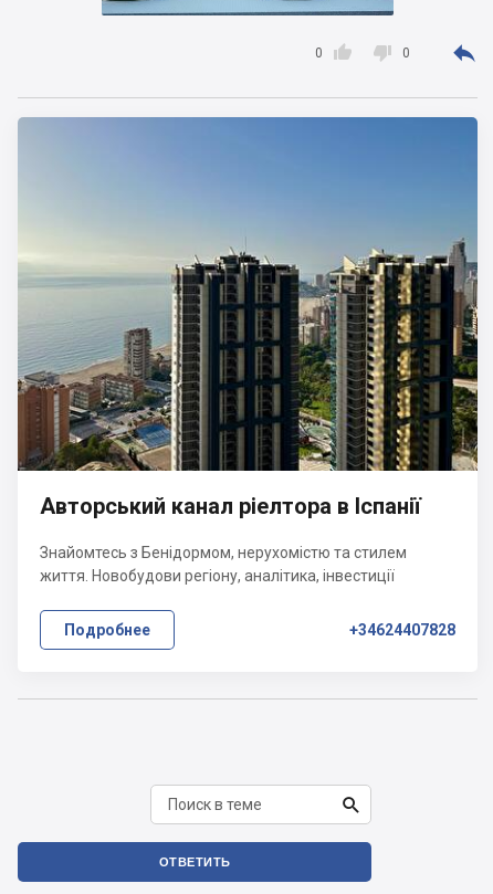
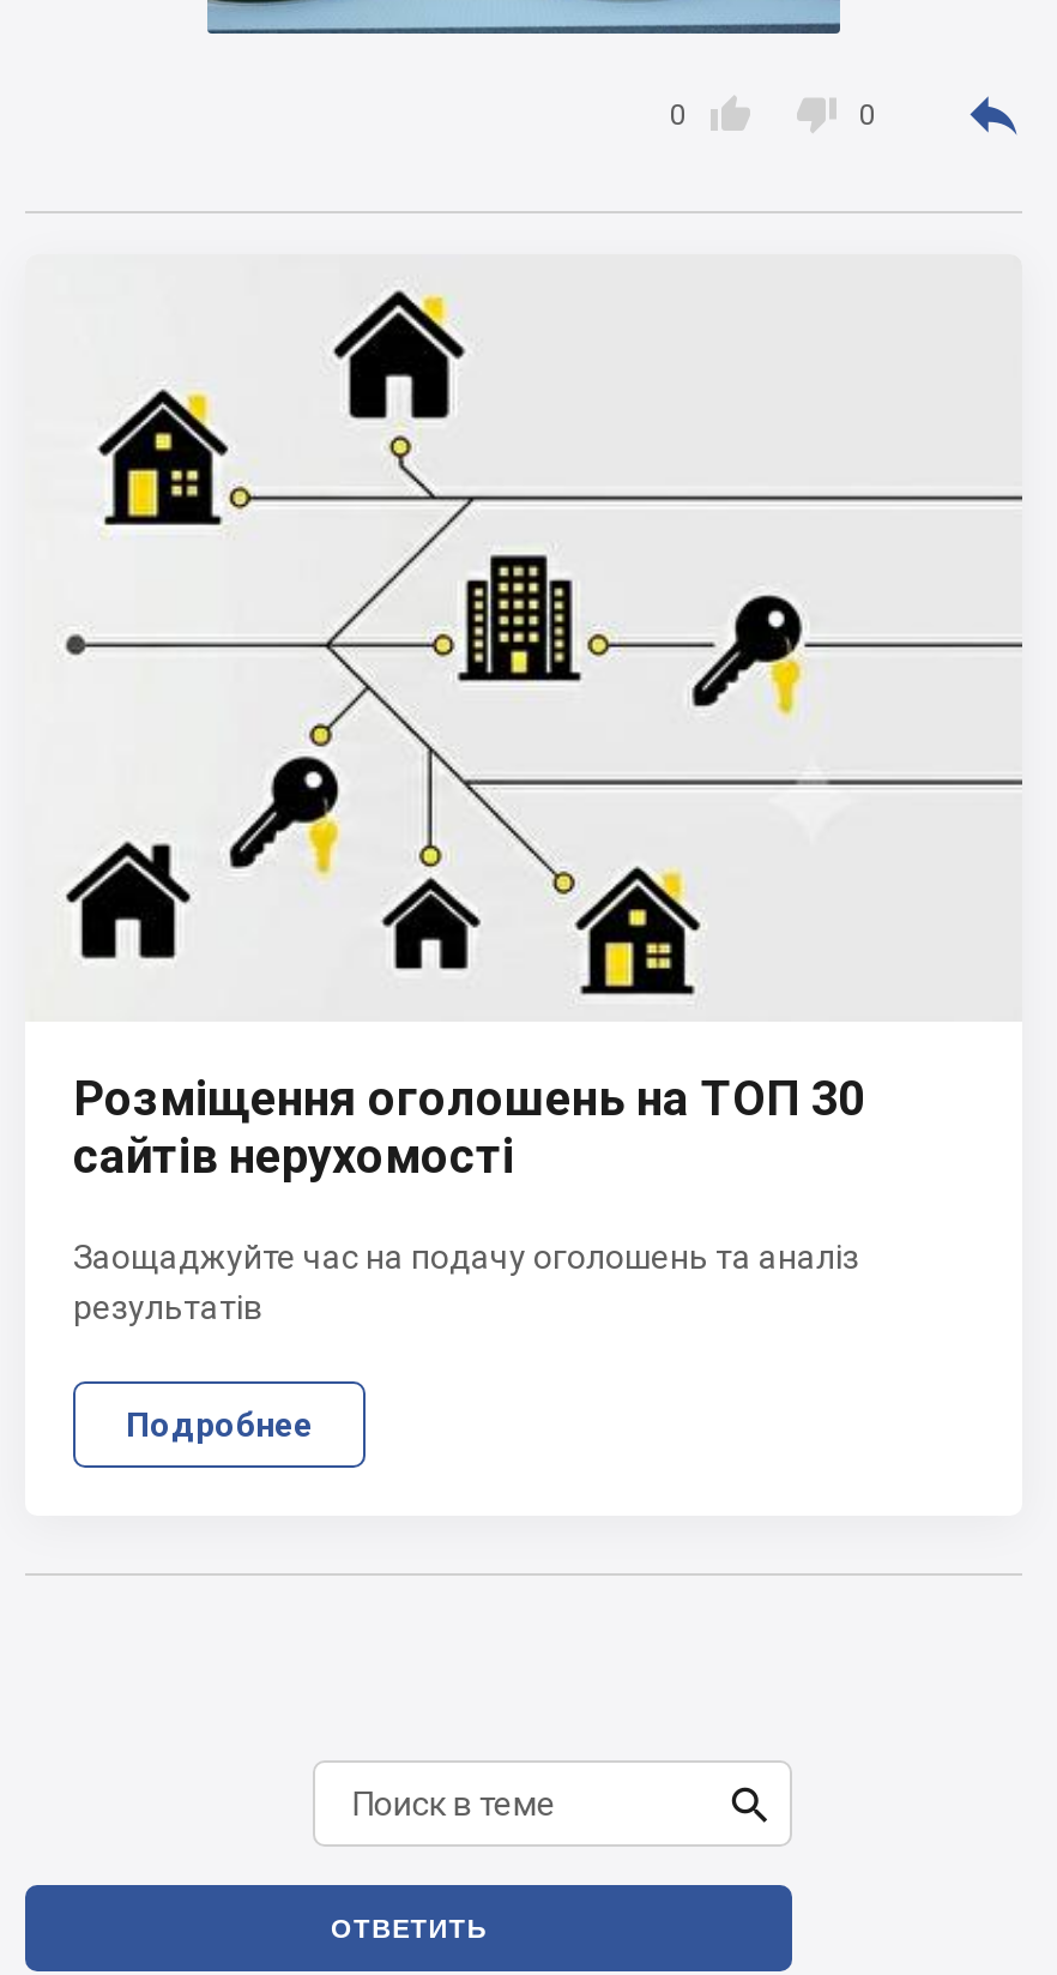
- [image]
- Авторський канал ріелтора в Іспанії
+ [image]
+ Розміщення оголошень на ТОП 30
+ сайтів нерухомості

- Знайомтесь з Бенідормом, нерухомістю та стилем
- життя. Новобудови регіону, аналітика, інвестиції
+ Заощаджуйте час на подачу оголошень та аналіз
+ результатів

- +34624407828
